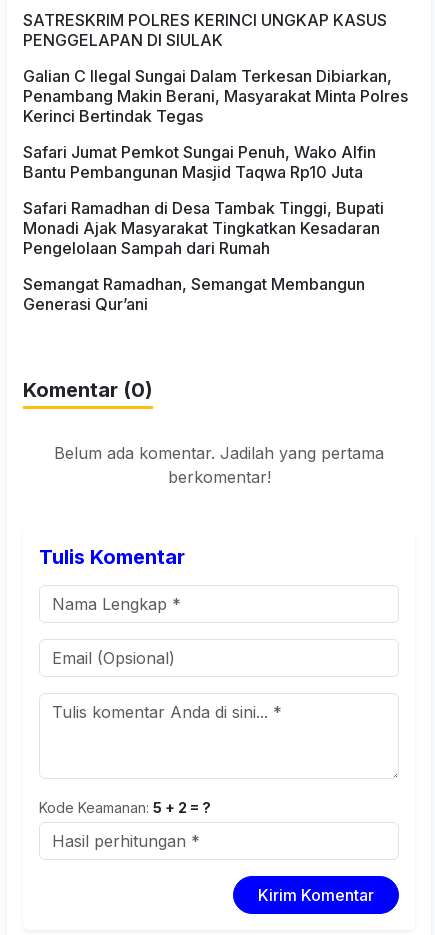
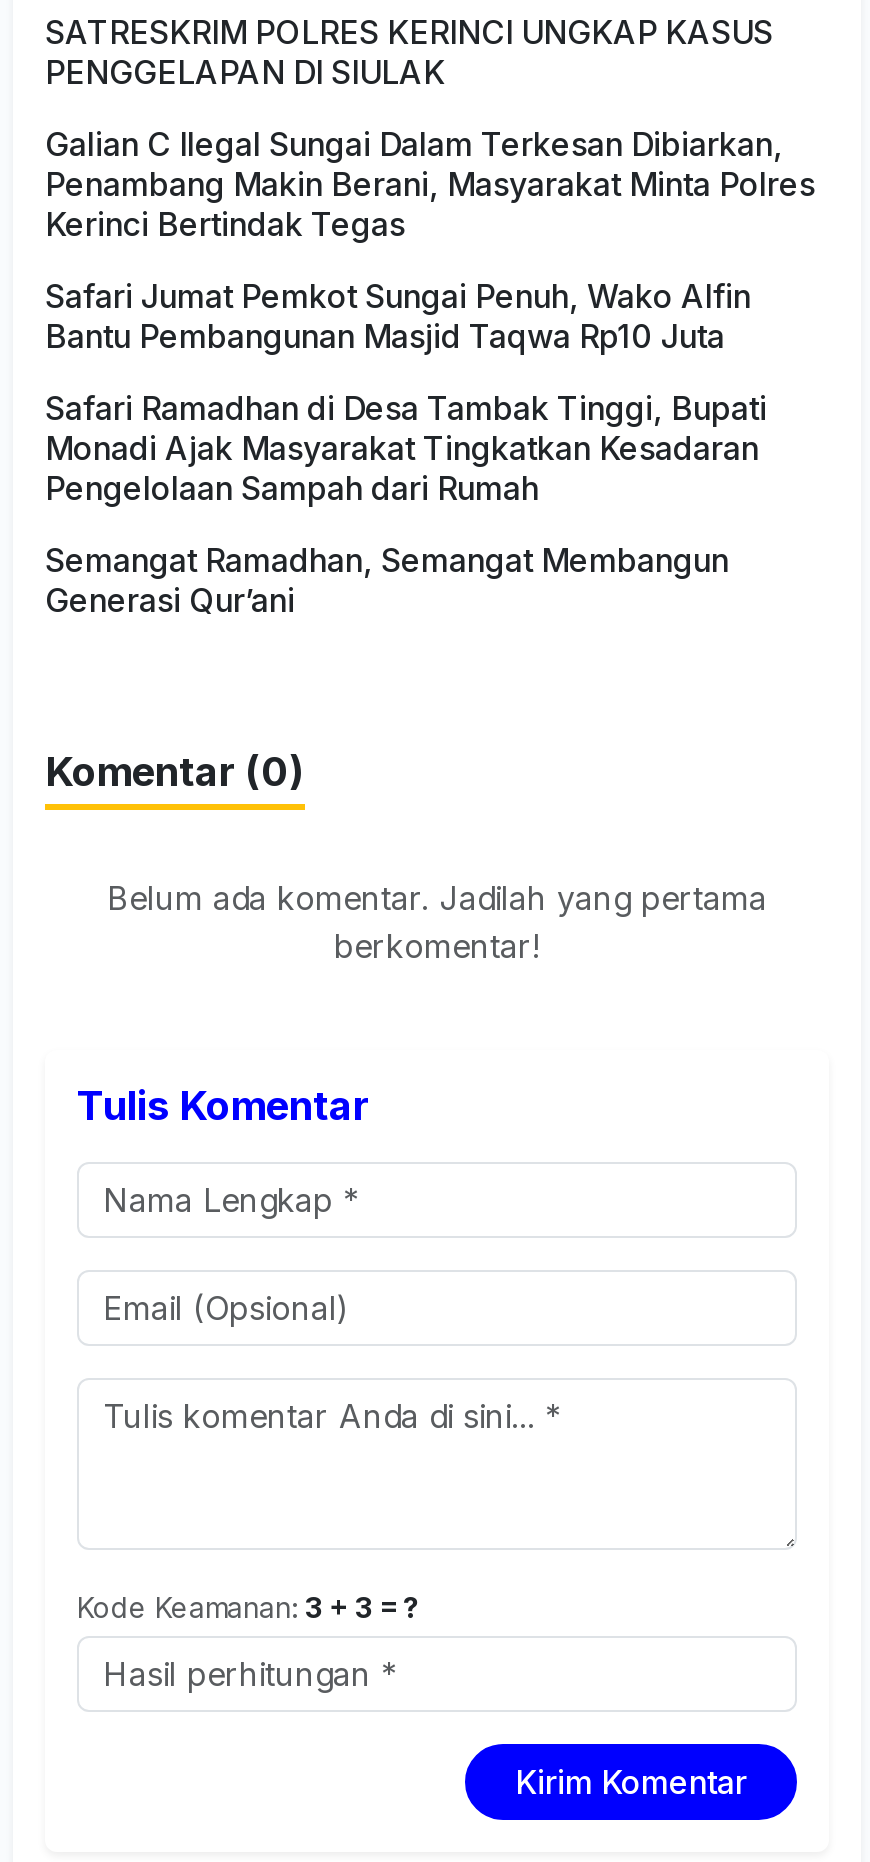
- Kode Keamanan: 5 + 2 = ?
+ Kode Keamanan: 3 + 3 = ?
